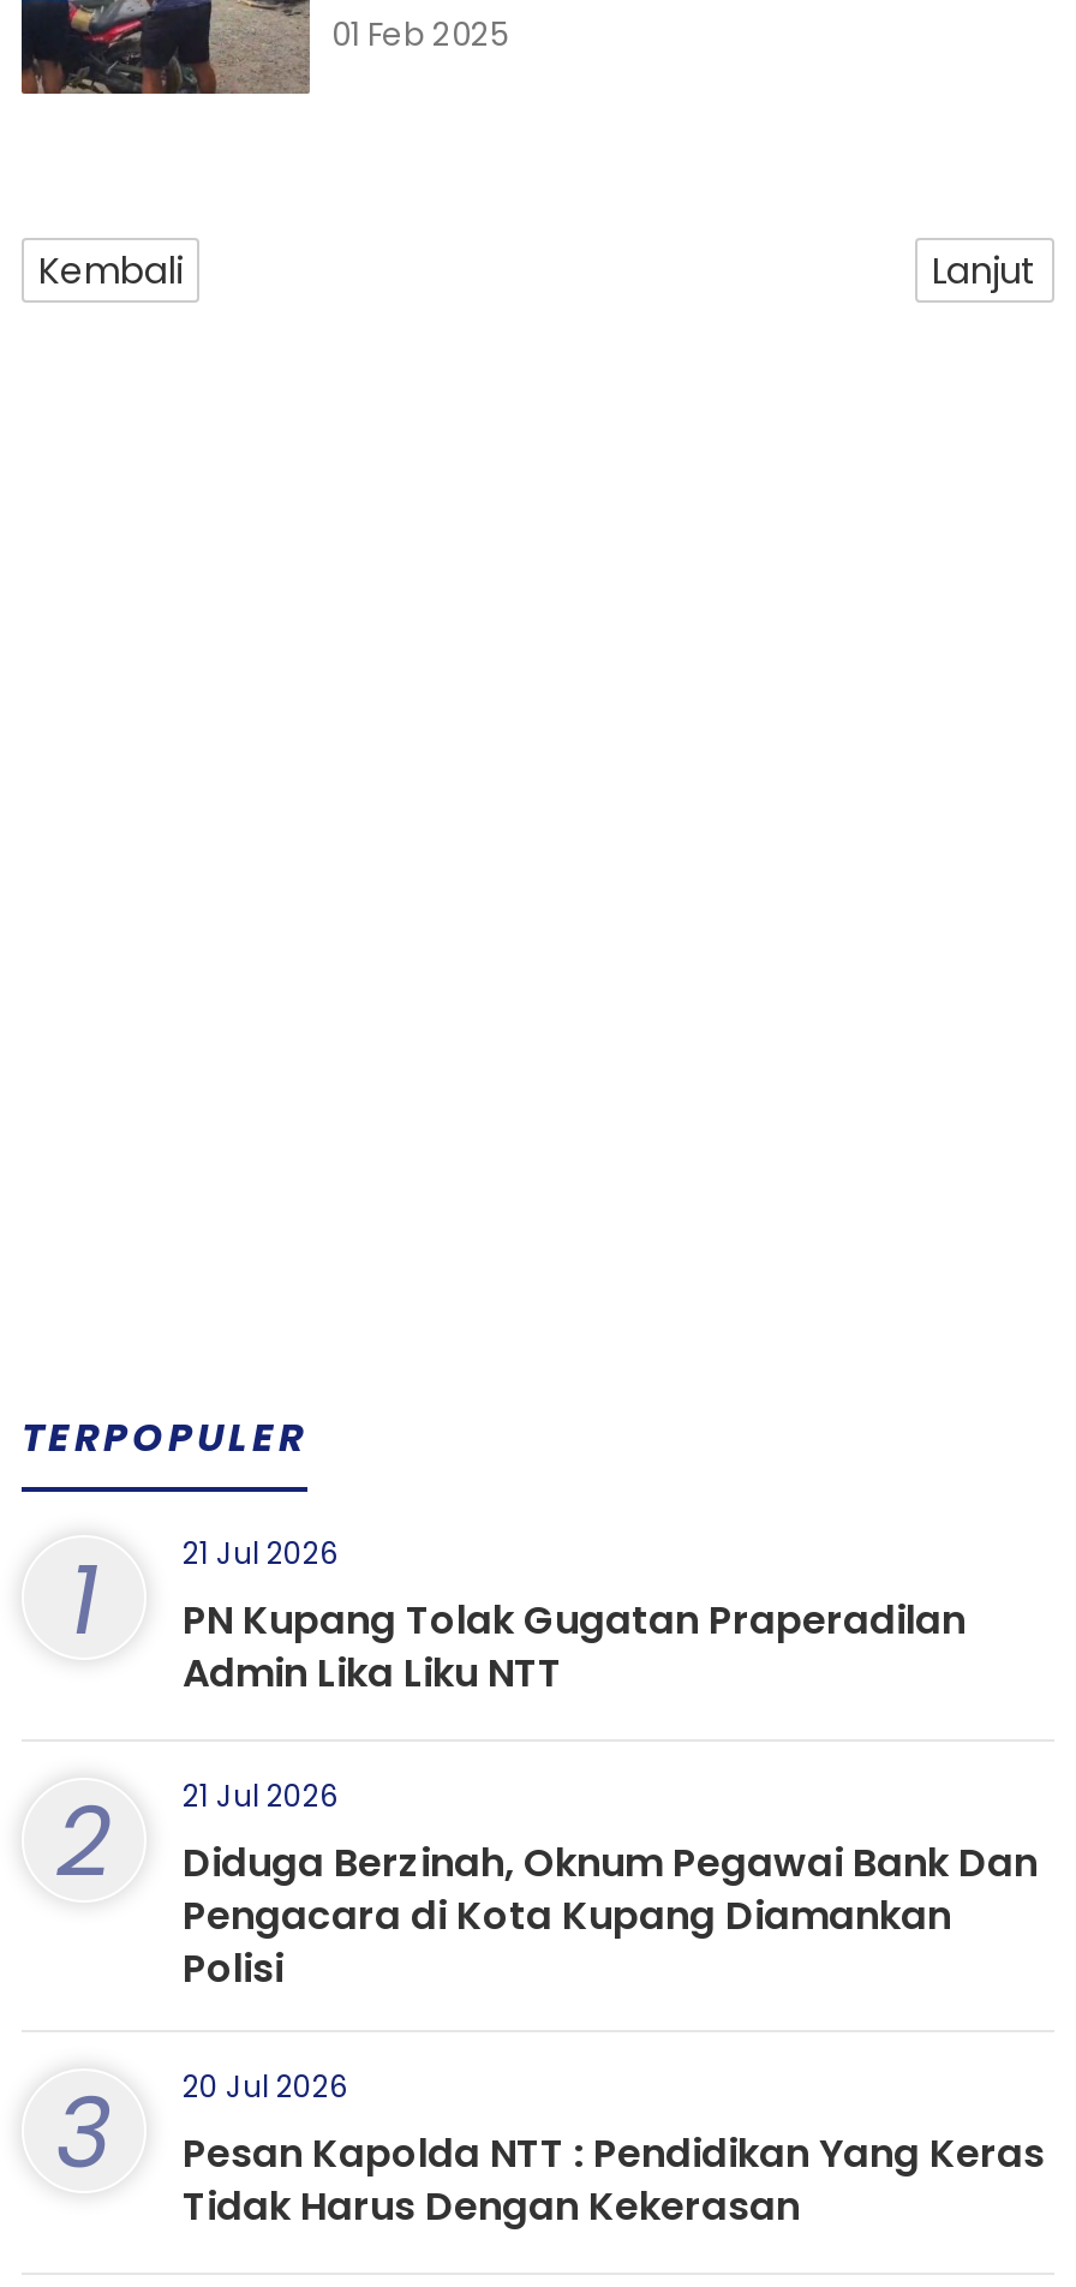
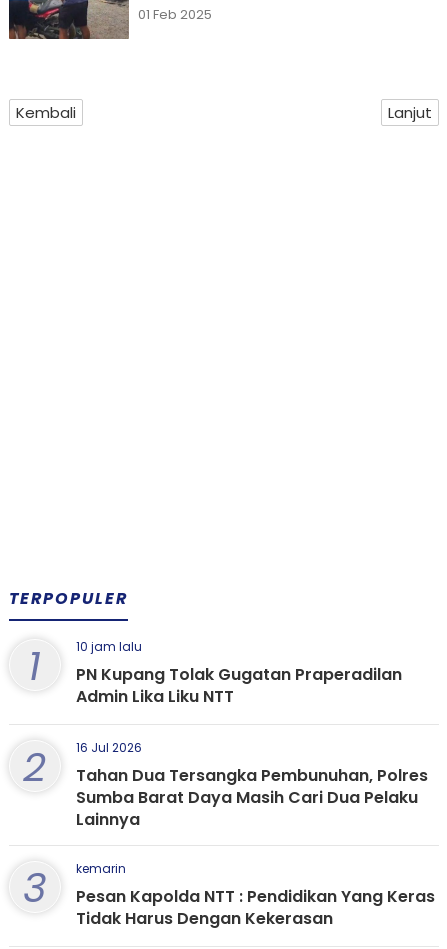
- 21 Jul 2026
+ 10 jam lalu

- 21 Jul 2026
- Diduga Berzinah, Oknum Pegawai Bank Dan
- Pengacara di Kota Kupang Diamankan
- Polisi
+ 16 Jul 2026
+ Tahan Dua Tersangka Pembunuhan, Polres
+ Sumba Barat Daya Masih Cari Dua Pelaku
+ Lainnya

- 20 Jul 2026
+ kemarin
